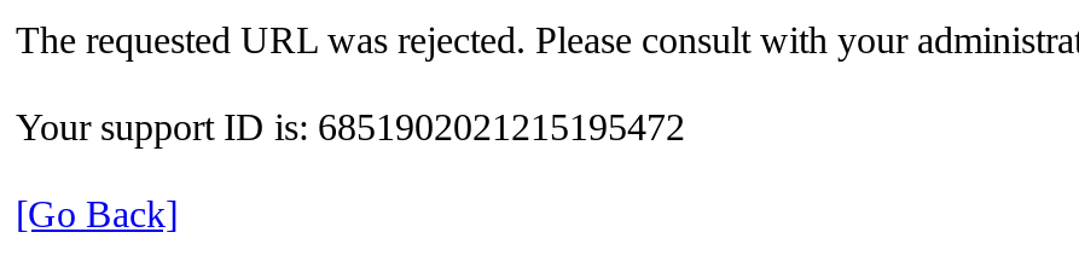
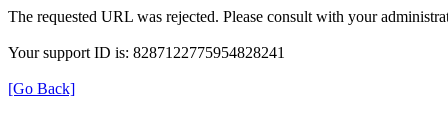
- Your support ID is: 6851902021215195472
+ Your support ID is: 8287122775954828241
